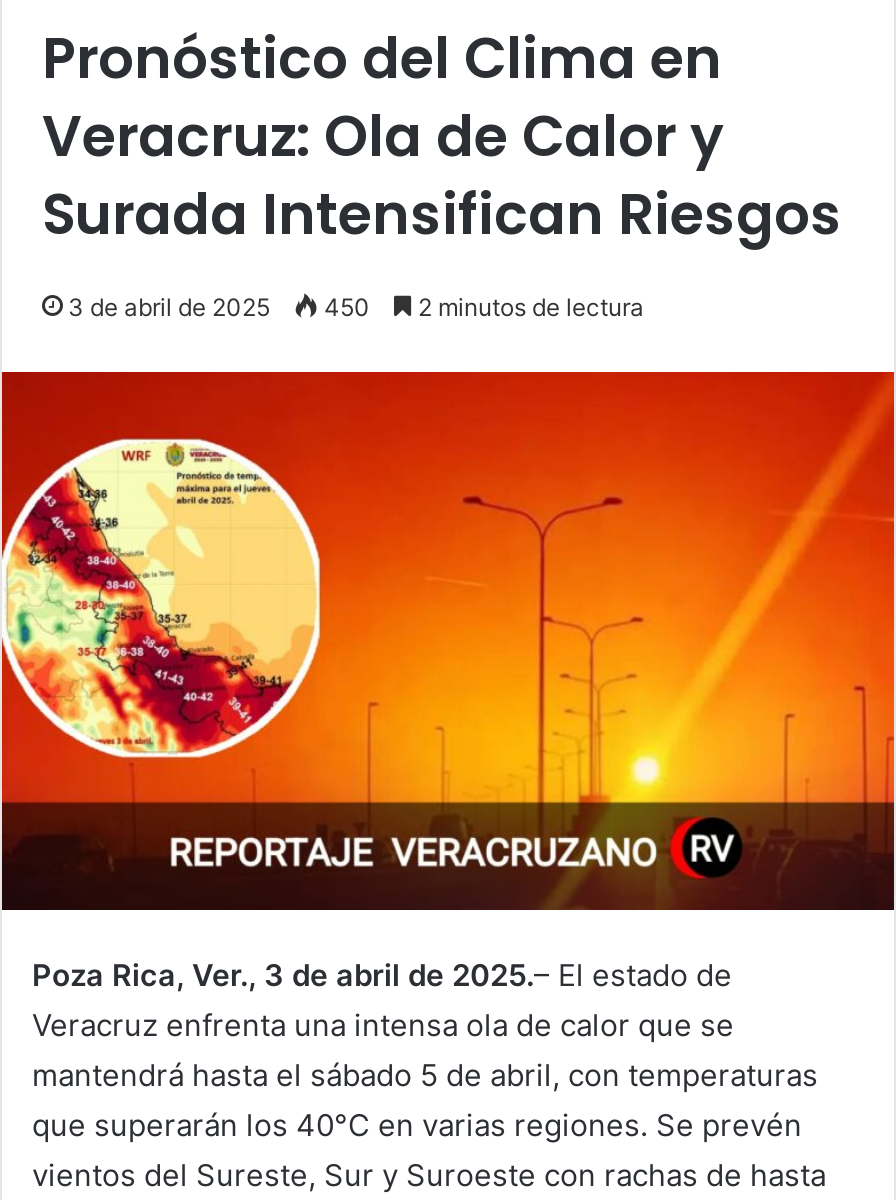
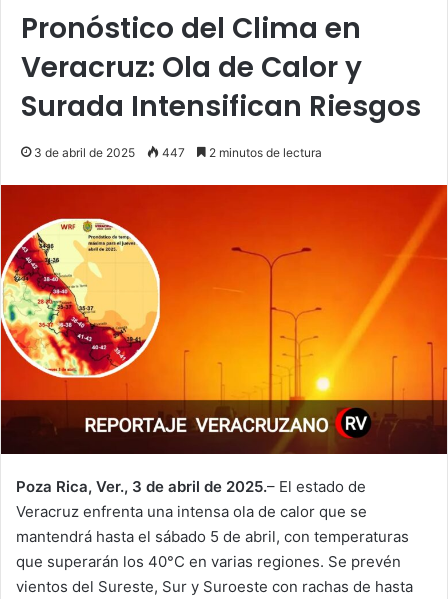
- 3 de abril de 2025 450 2 minutos de lectura
+ 3 de abril de 2025 447 2 minutos de lectura
